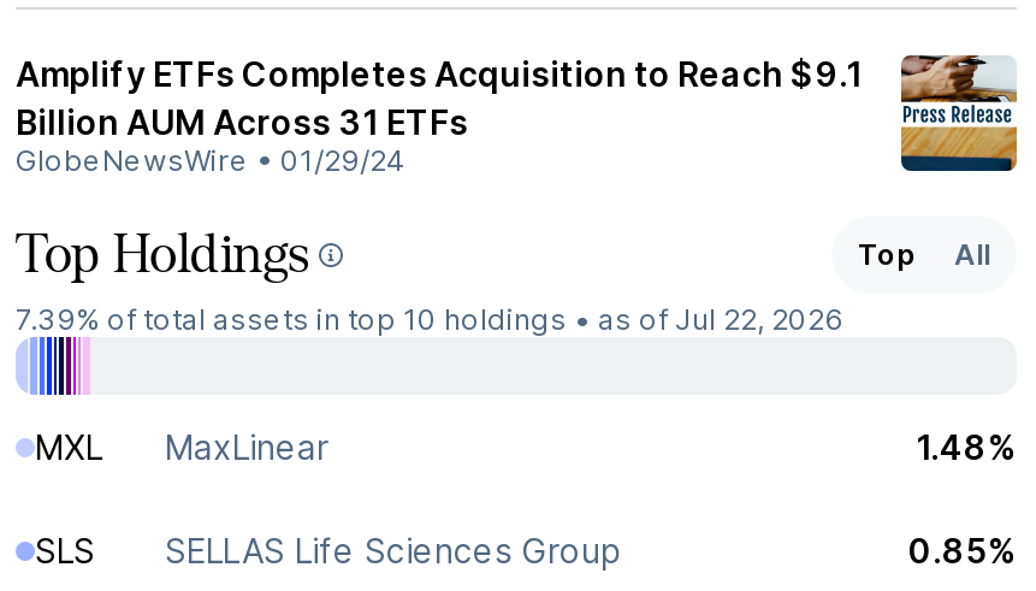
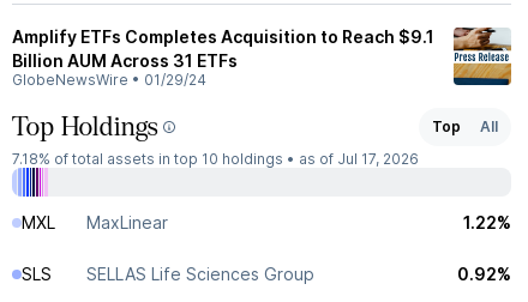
- 7.39% of total assets in top 10 holdings • as of Jul 22, 2026
+ 7.18% of total assets in top 10 holdings • as of Jul 17, 2026

- 1.48%
+ 1.22%

- 0.85%
+ 0.92%
